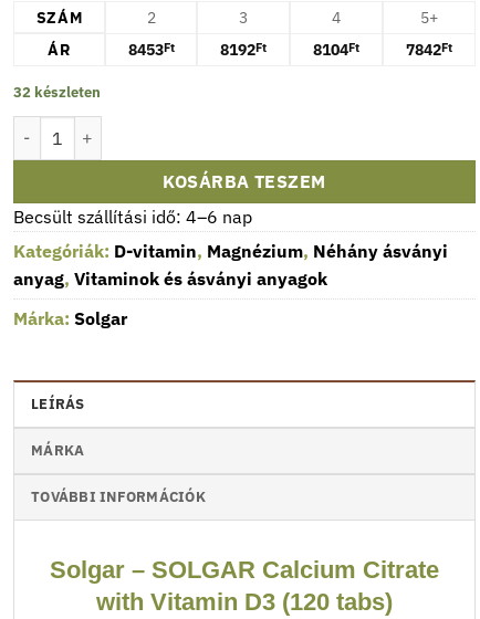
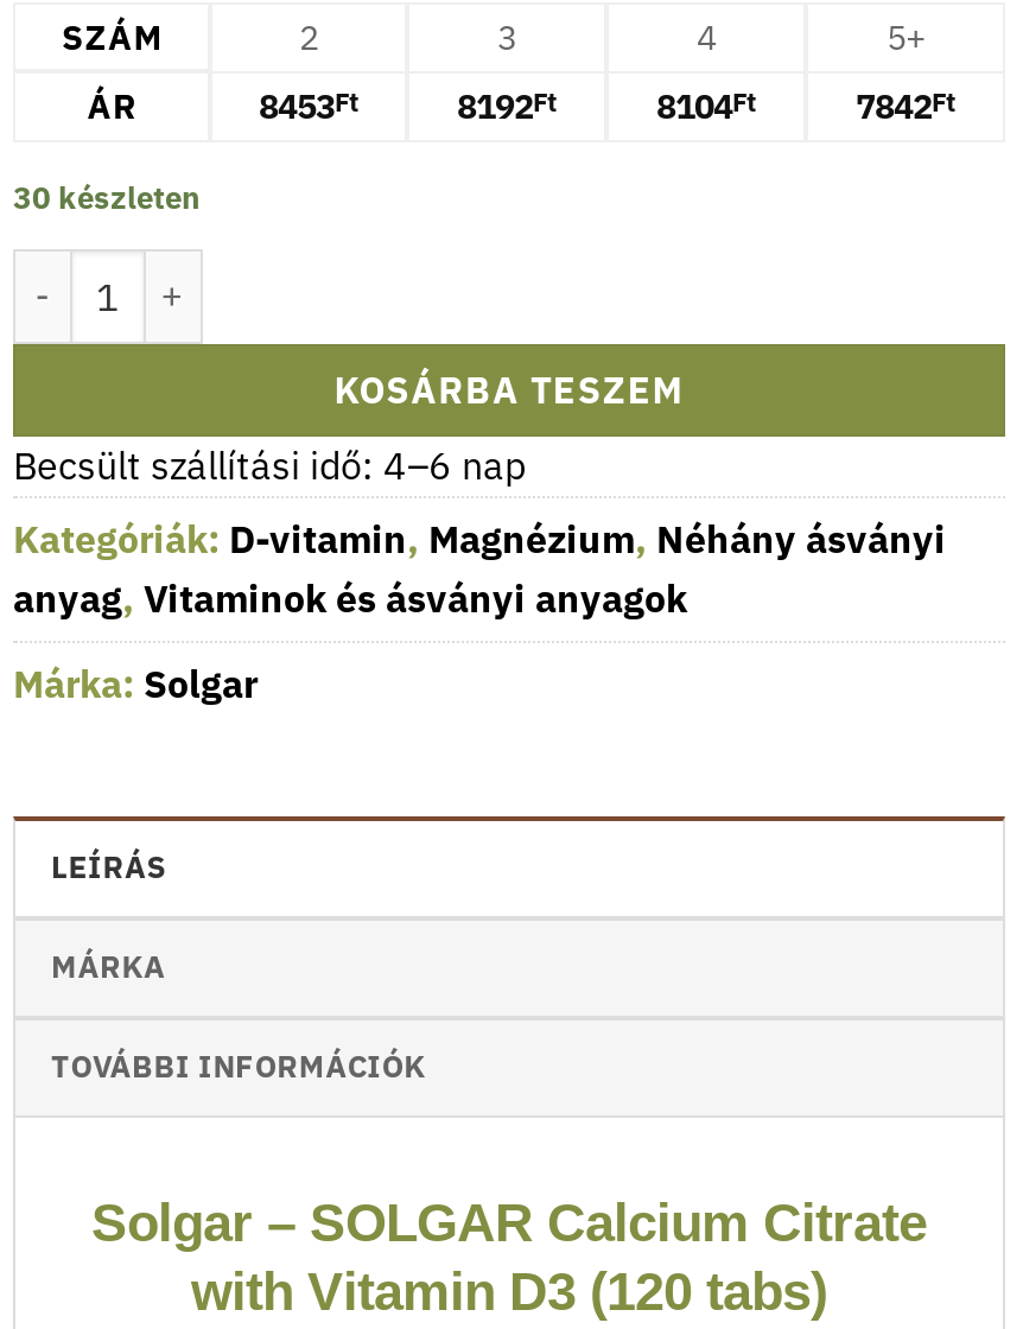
- 32 készleten
+ 30 készleten
